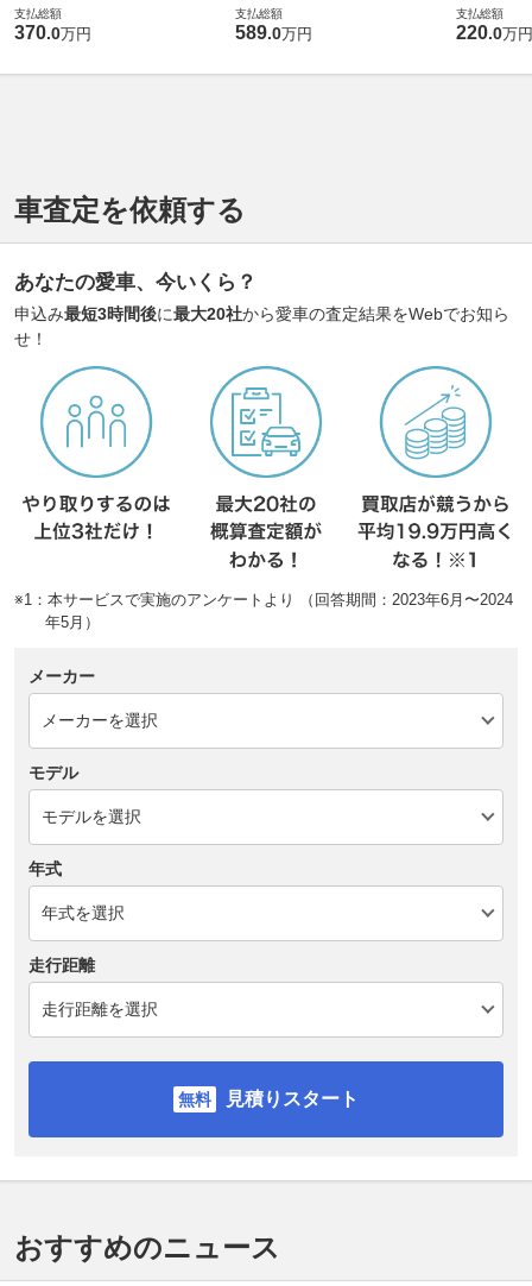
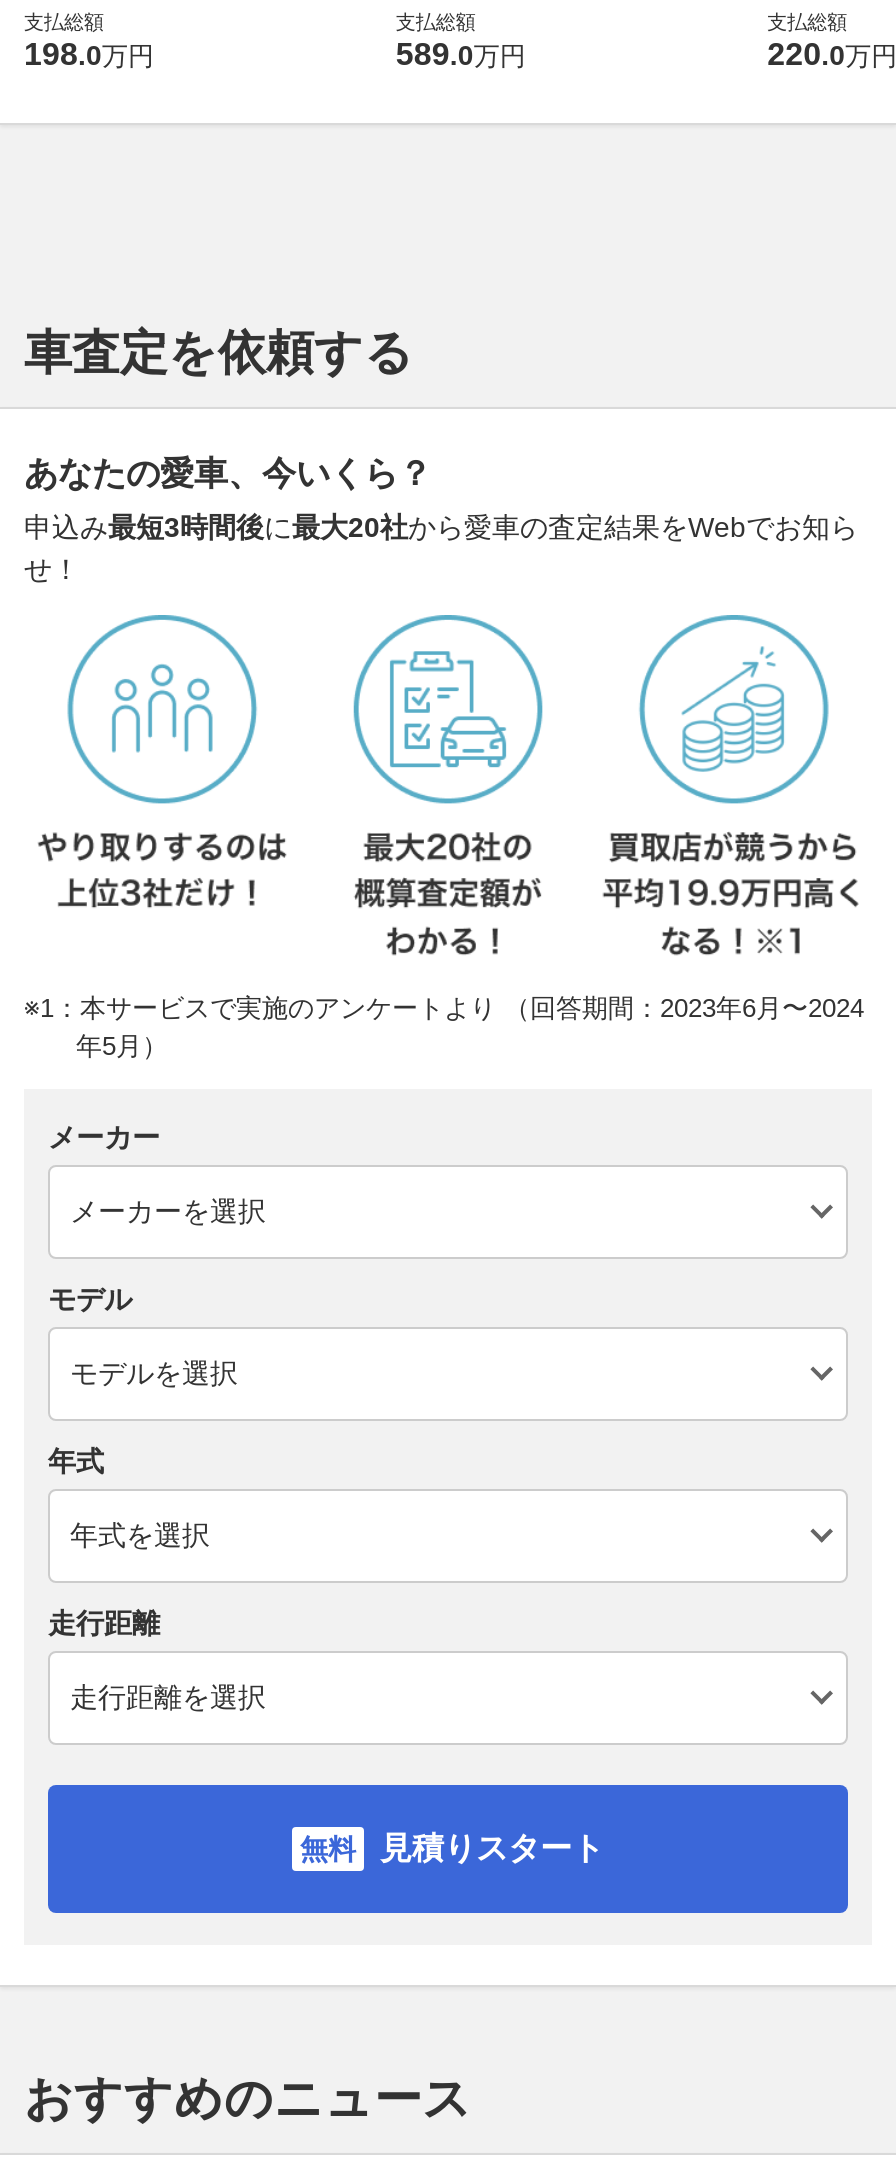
- 370.0万円
+ 198.0万円
